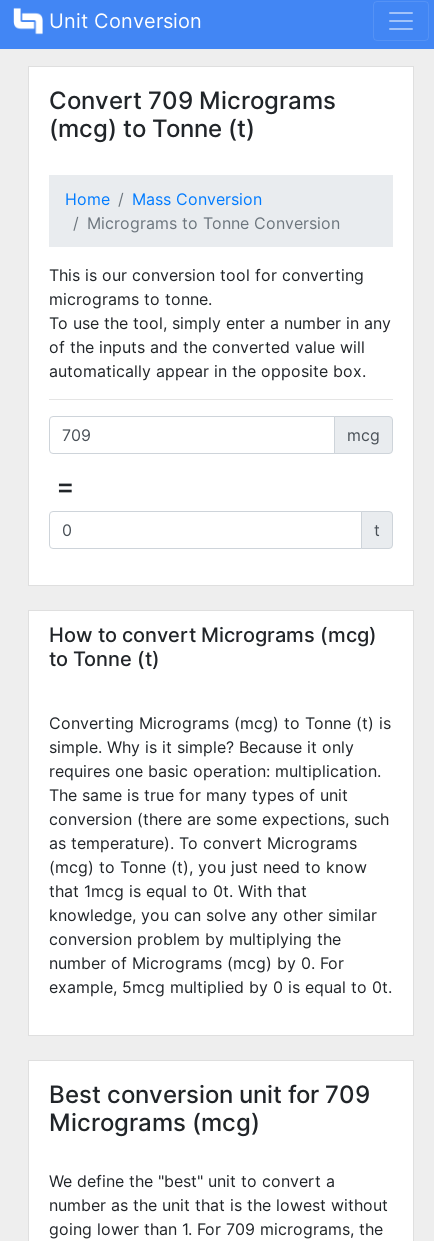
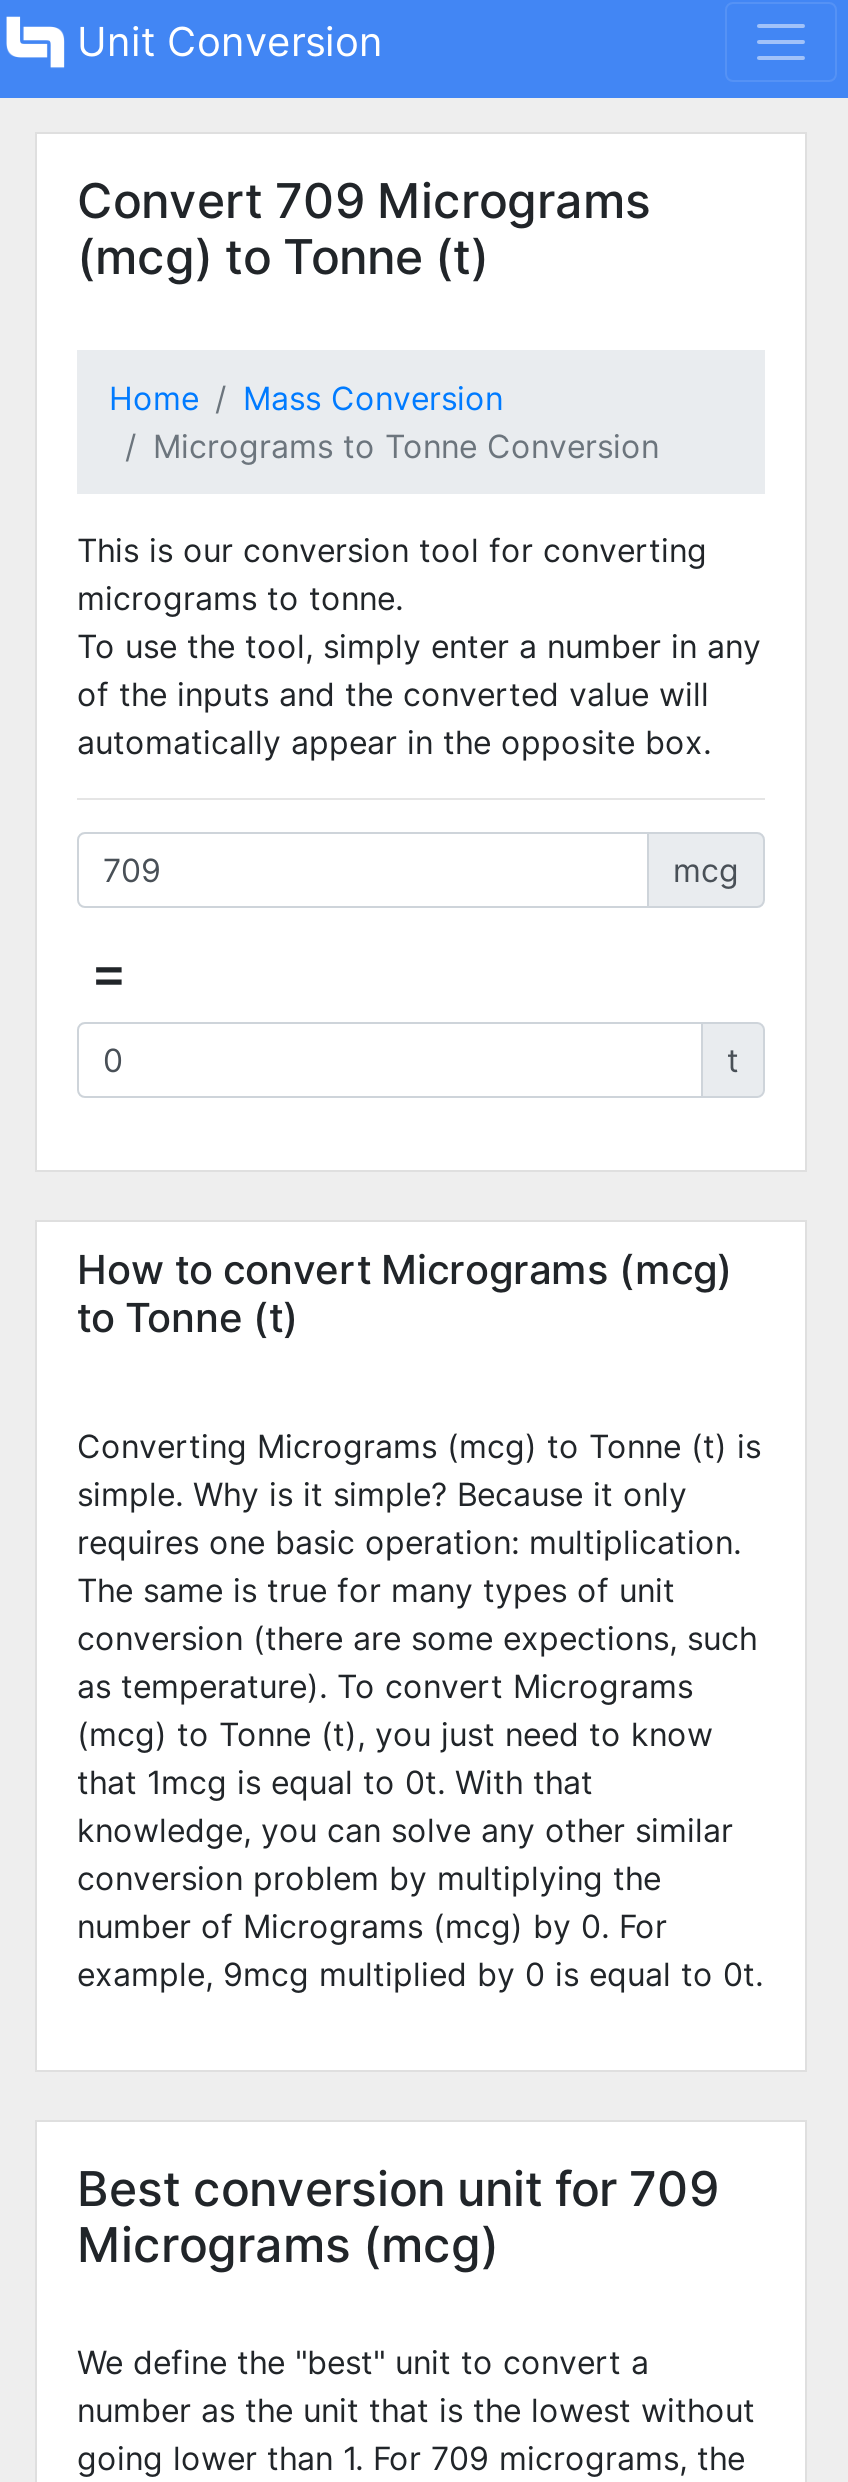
- example, 5mcg multiplied by 0 is equal to 0t.
+ example, 9mcg multiplied by 0 is equal to 0t.
